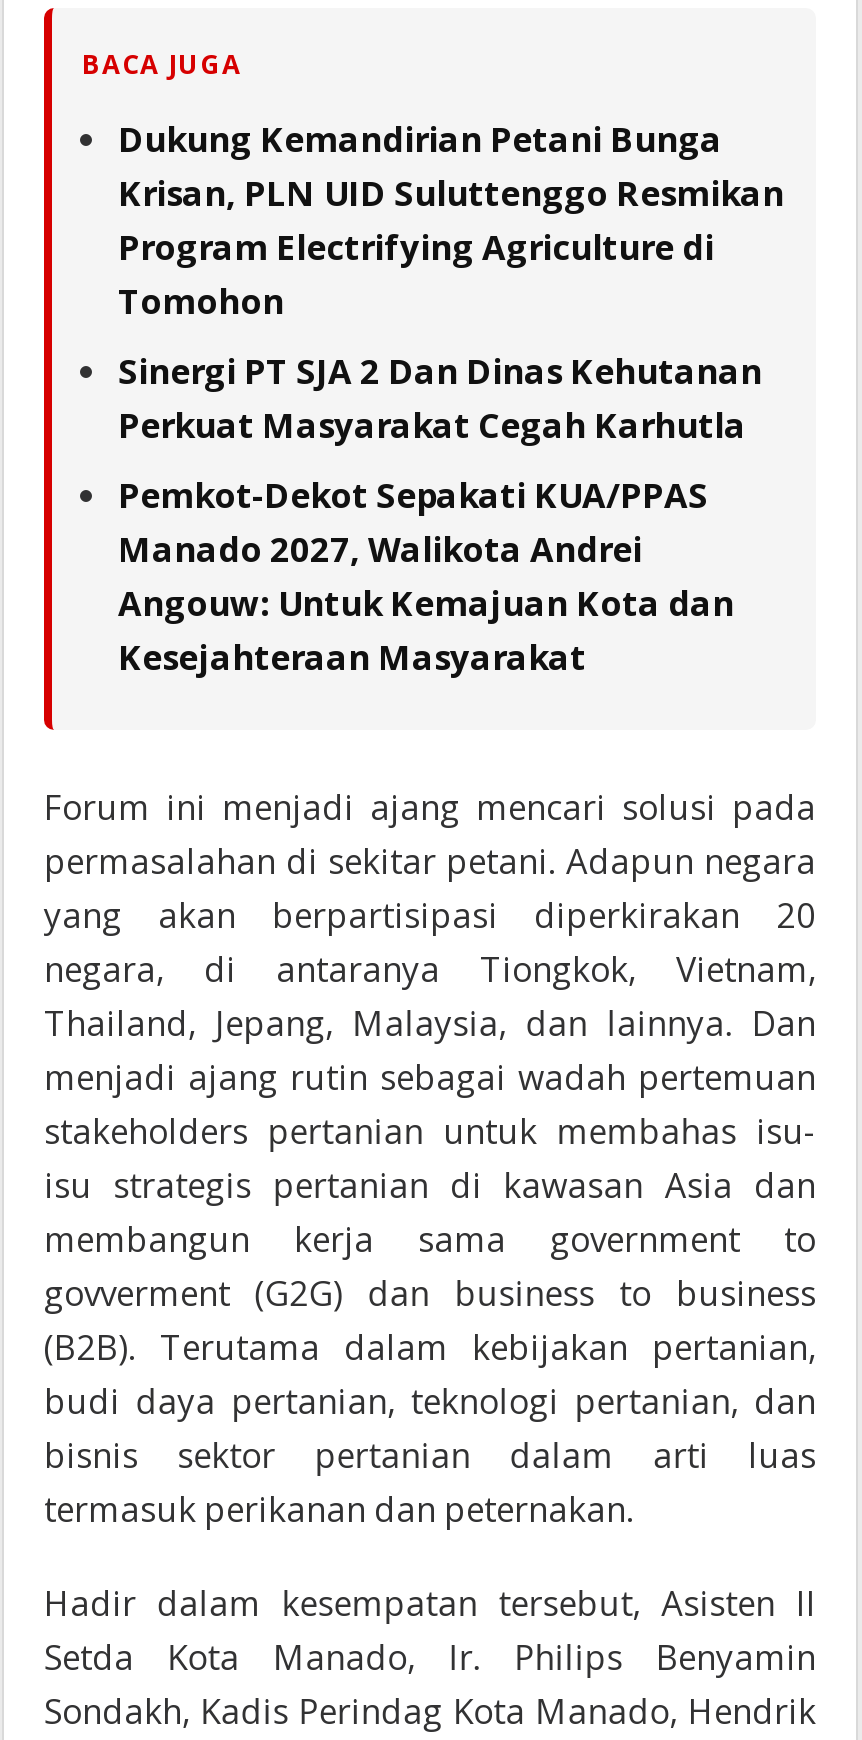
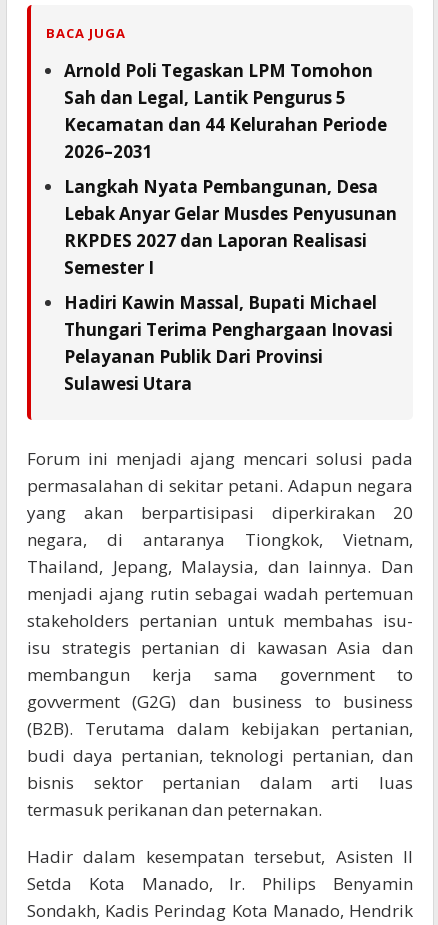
- Dukung Kemandirian Petani Bunga
- Krisan, PLN UID Suluttenggo Resmikan
- Program Electrifying Agriculture di
- Tomohon
+ Arnold Poli Tegaskan LPM Tomohon
+ Sah dan Legal, Lantik Pengurus 5
+ Kecamatan dan 44 Kelurahan Periode
+ 2026–2031

- Sinergi PT SJA 2 Dan Dinas Kehutanan
- Perkuat Masyarakat Cegah Karhutla
+ Langkah Nyata Pembangunan, Desa
+ Lebak Anyar Gelar Musdes Penyusunan
+ RKPDES 2027 dan Laporan Realisasi
+ Semester I

- Pemkot-Dekot Sepakati KUA/PPAS
- Manado 2027, Walikota Andrei
- Angouw: Untuk Kemajuan Kota dan
- Kesejahteraan Masyarakat
+ Hadiri Kawin Massal, Bupati Michael
+ Thungari Terima Penghargaan Inovasi
+ Pelayanan Publik Dari Provinsi
+ Sulawesi Utara
